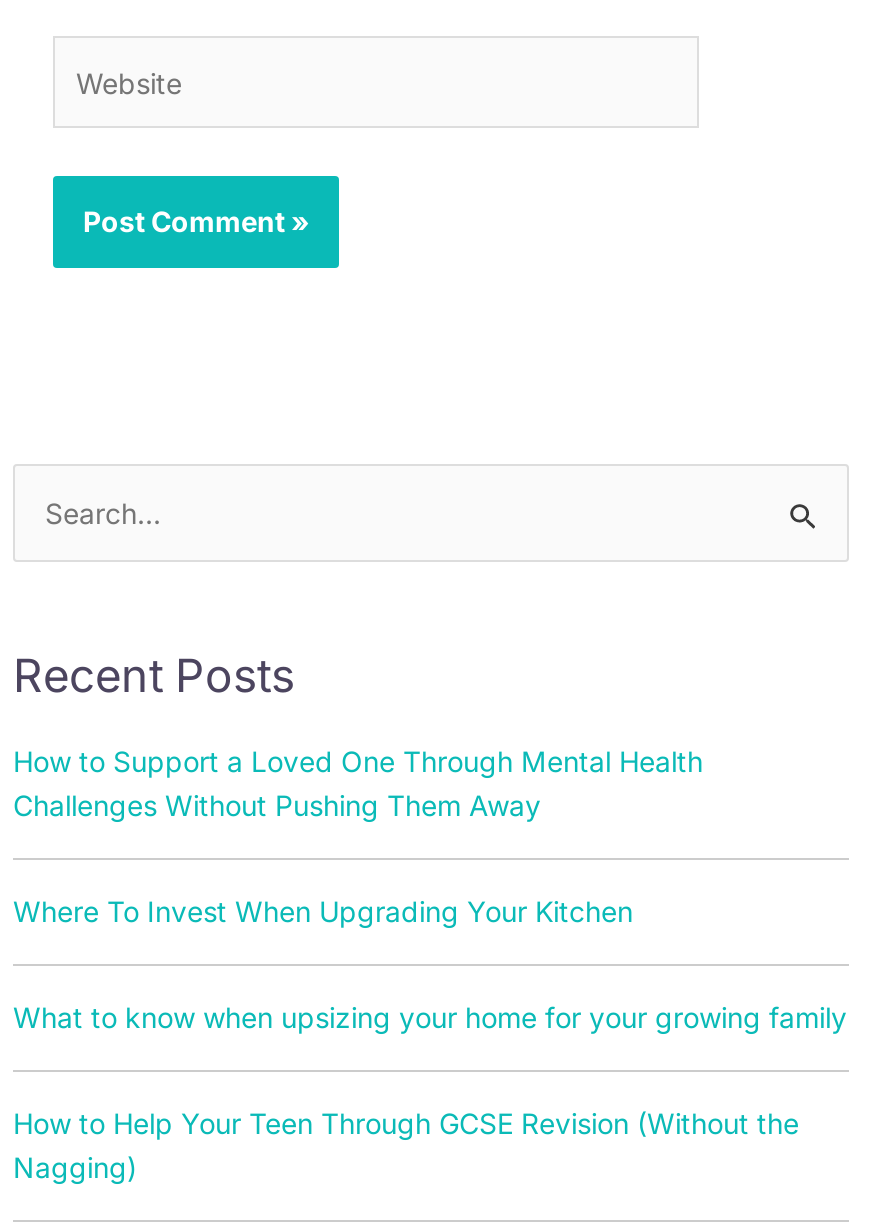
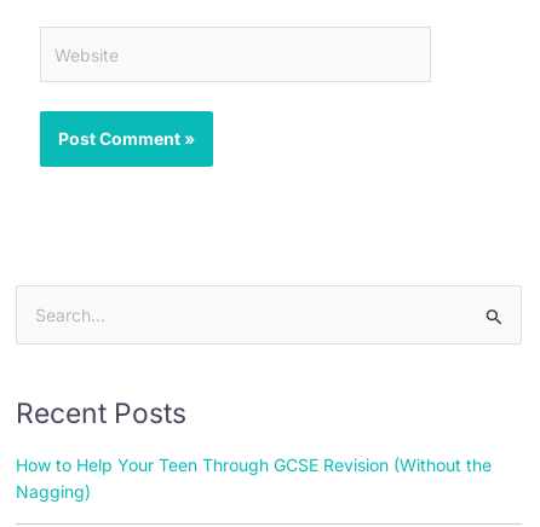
- How to Support a Loved One Through Mental Health
- Challenges Without Pushing Them Away
- Where To Invest When Upgrading Your Kitchen
- What to know when upsizing your home for your growing family
